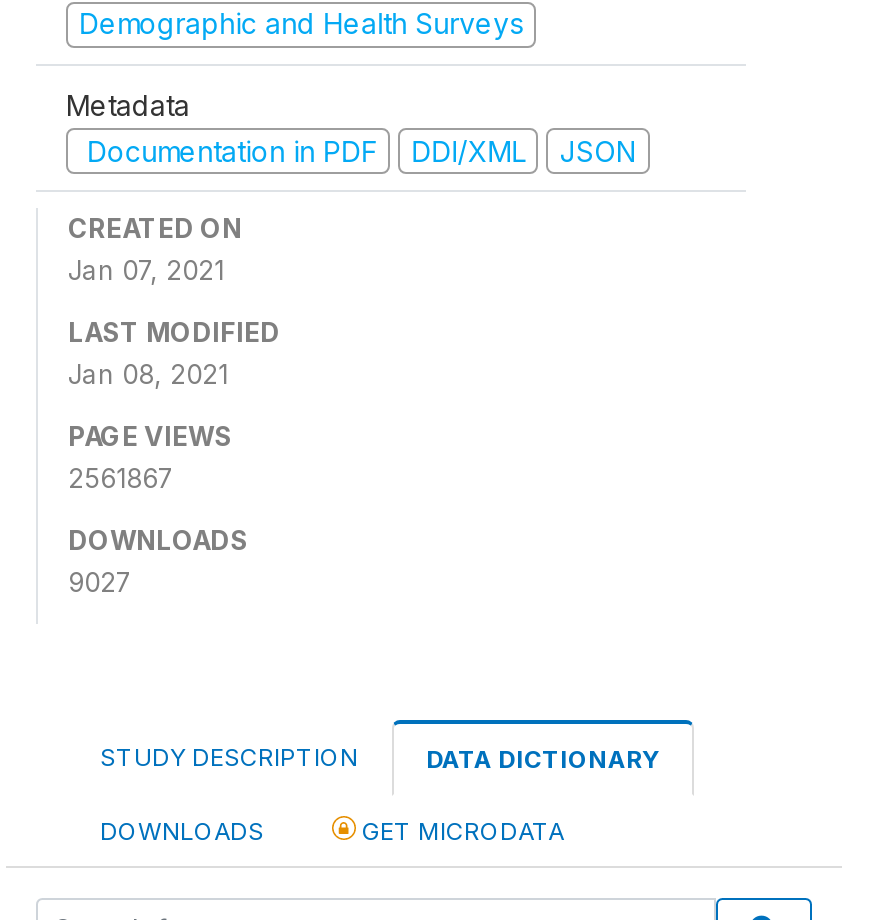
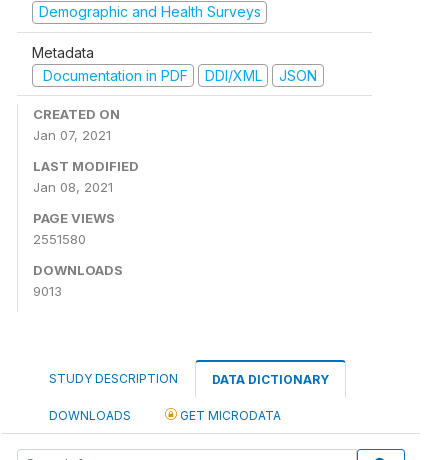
- 2561867
+ 2551580

- 9027
+ 9013
